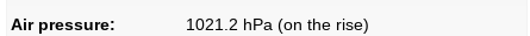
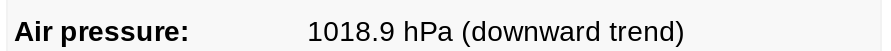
- 1021.2 hPa (on the rise)
+ 1018.9 hPa (downward trend)
